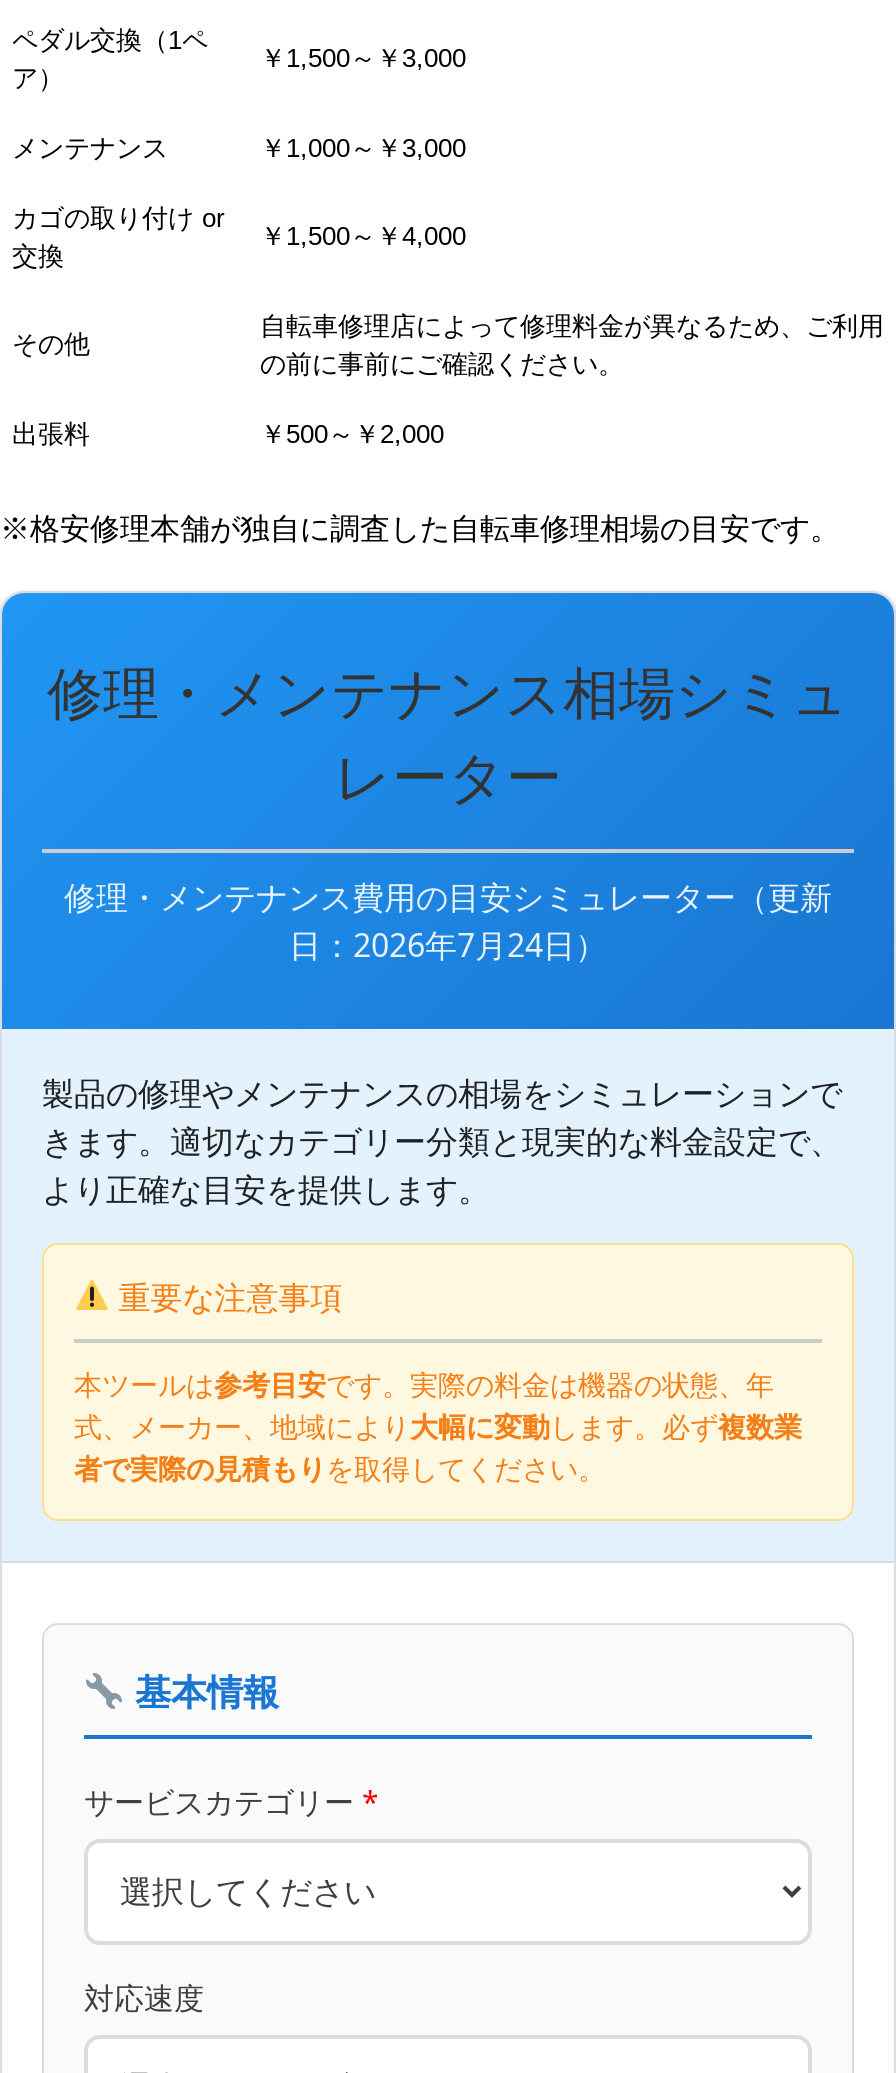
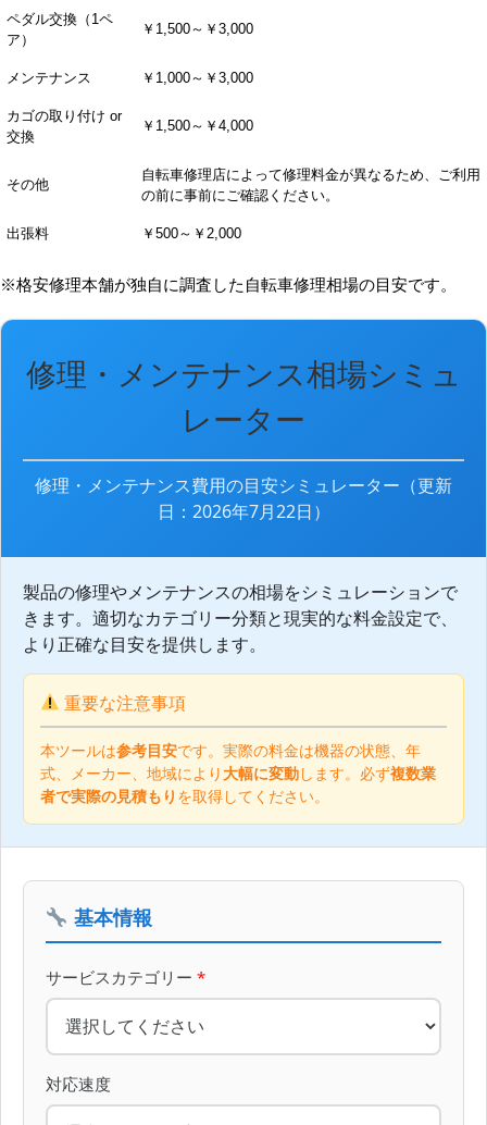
- 日：2026年7月24日）
+ 日：2026年7月22日）
